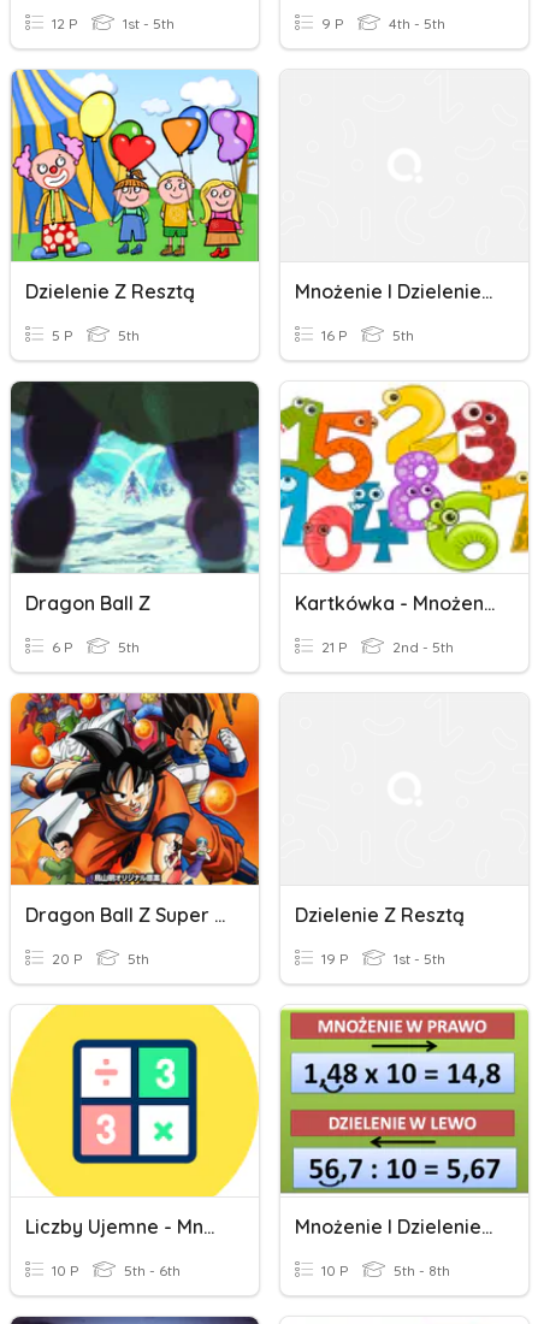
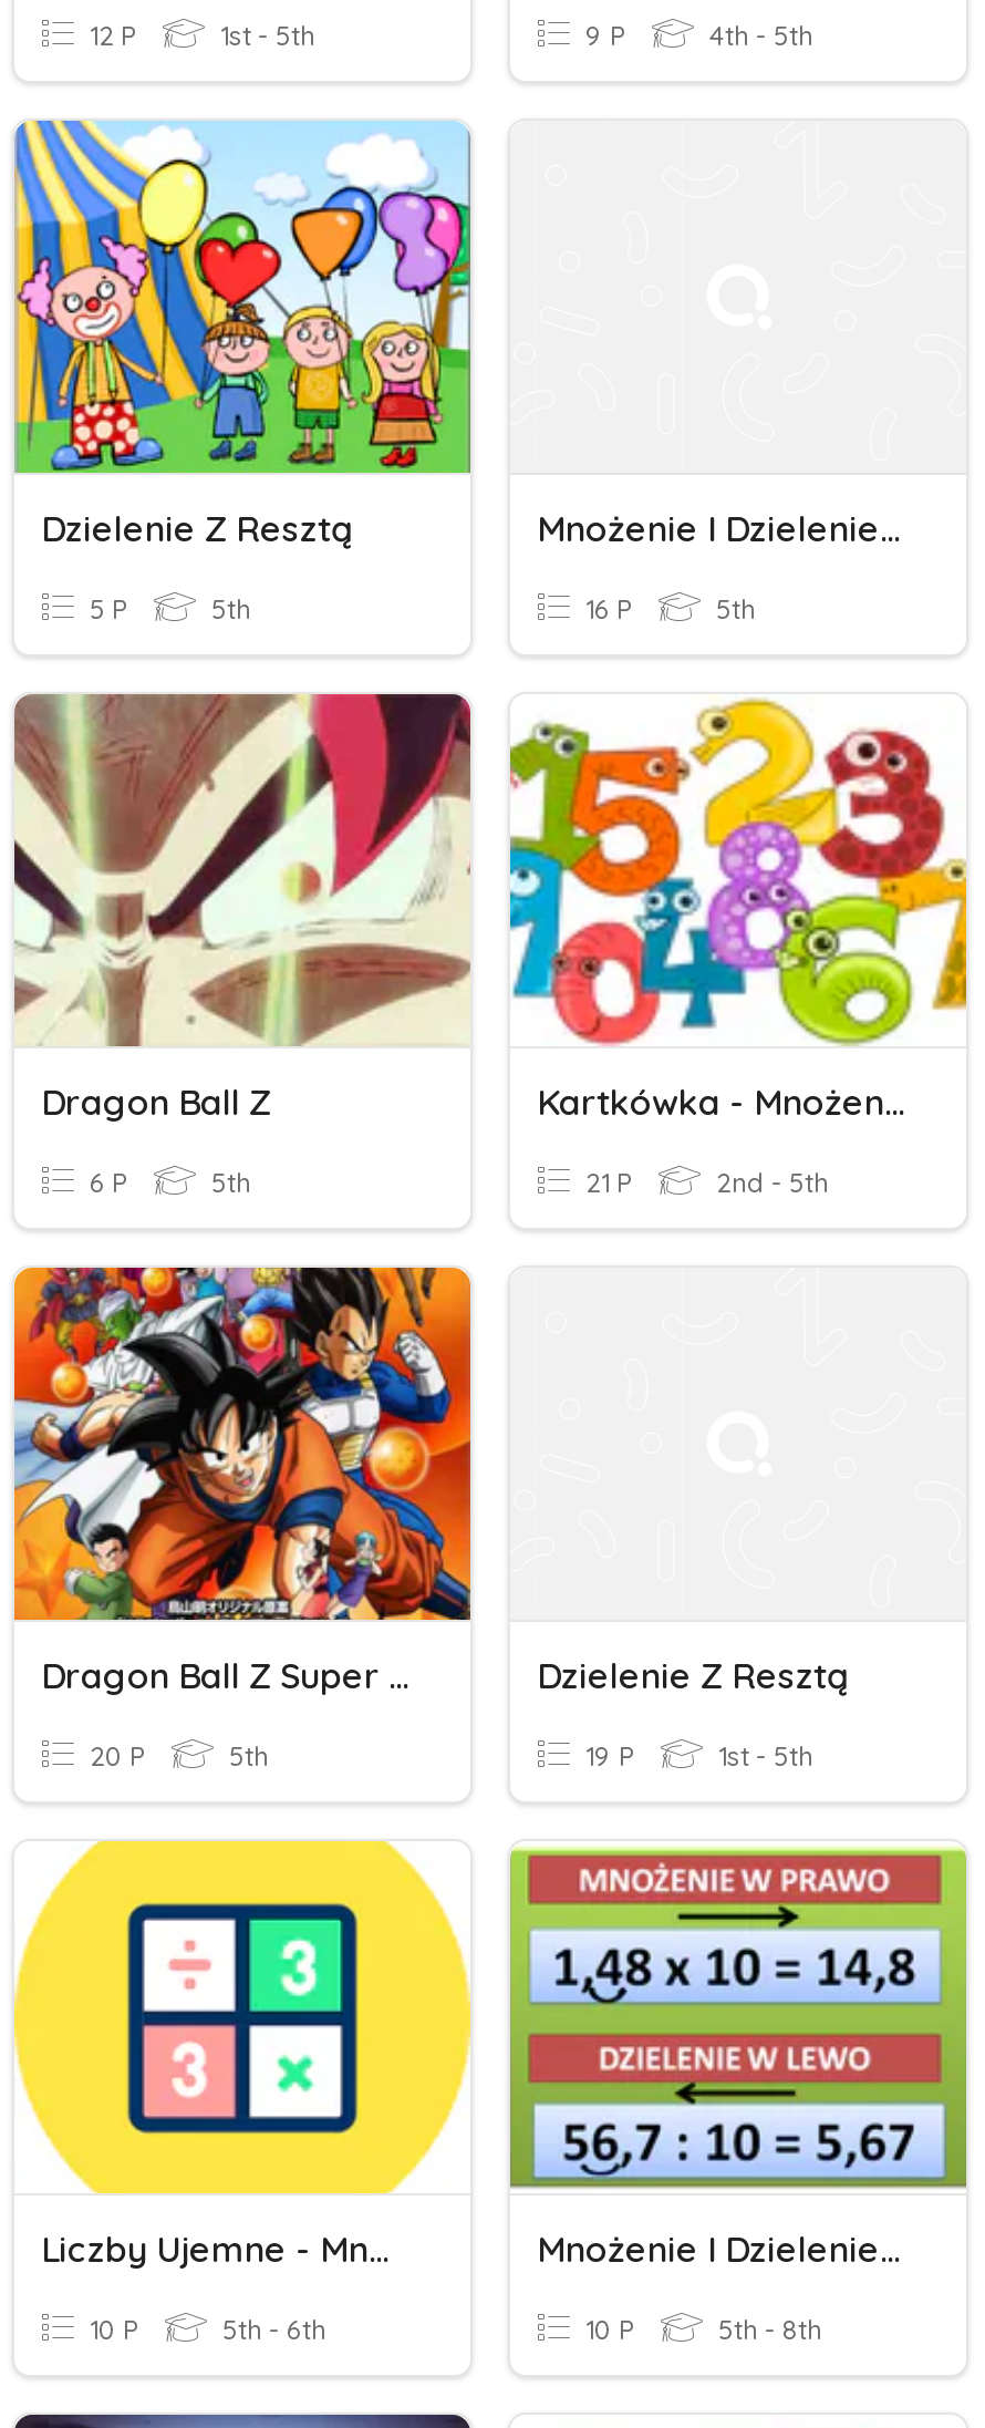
- [image]
+ [image]
